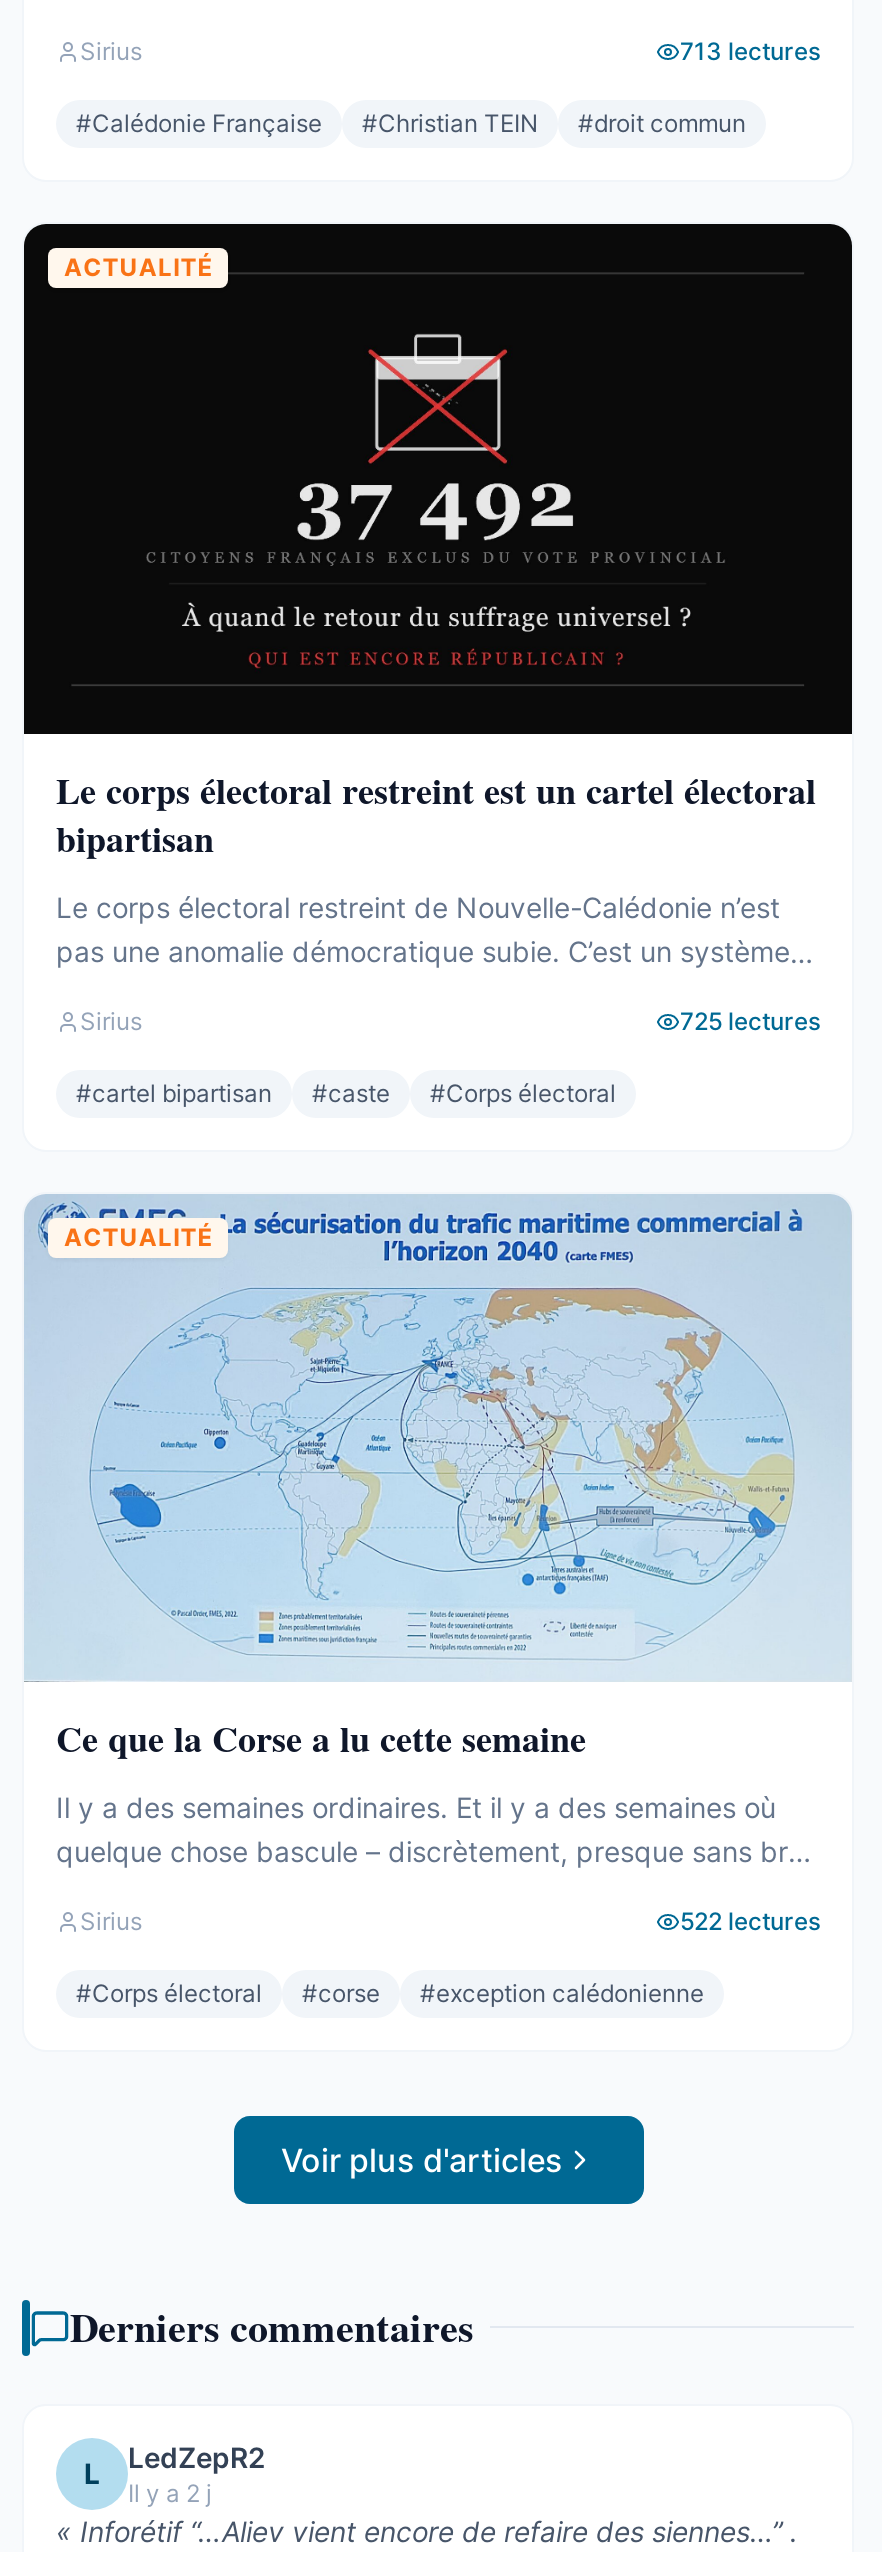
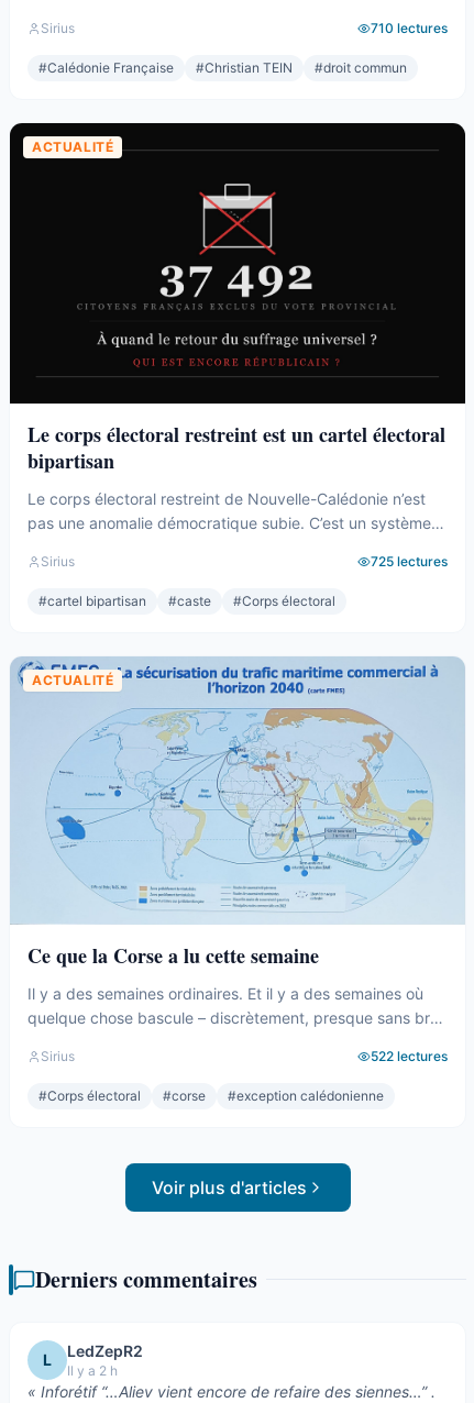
- 713 lectures
+ 710 lectures

- Il y a 2 j
+ Il y a 2 h
